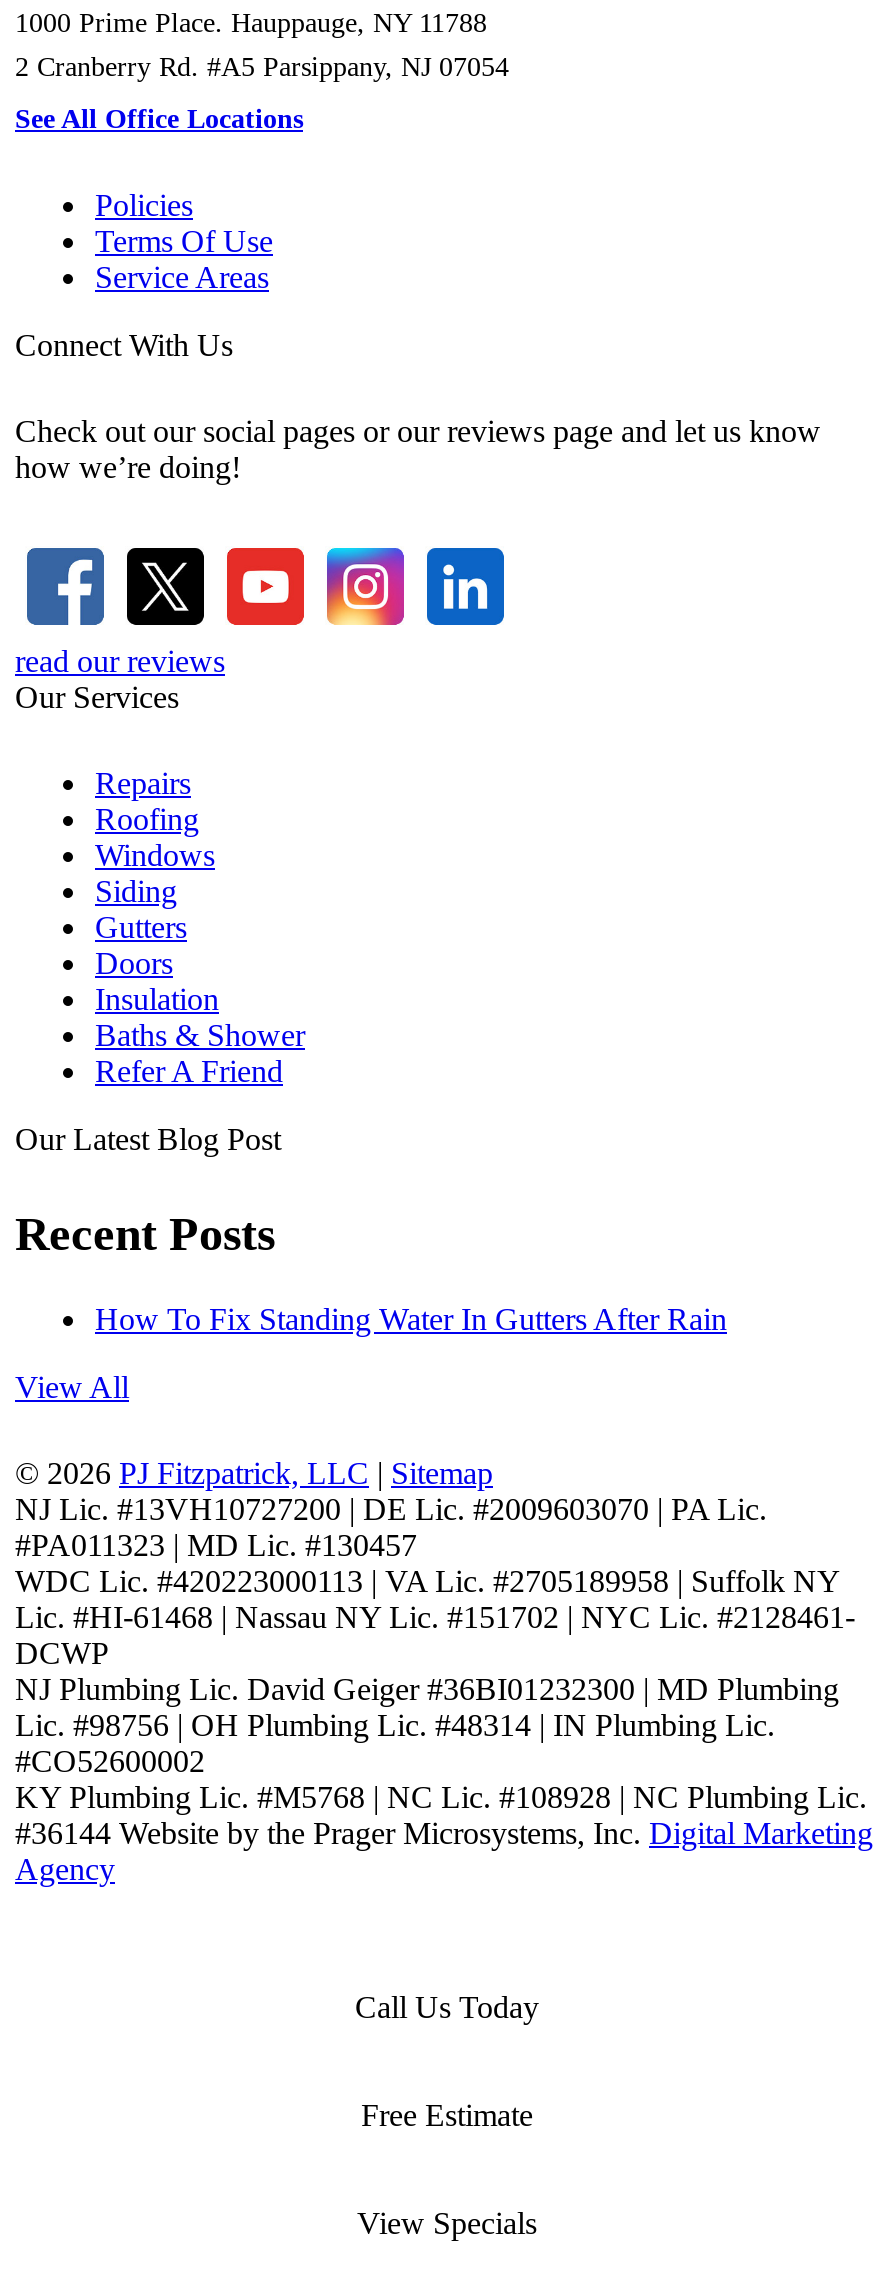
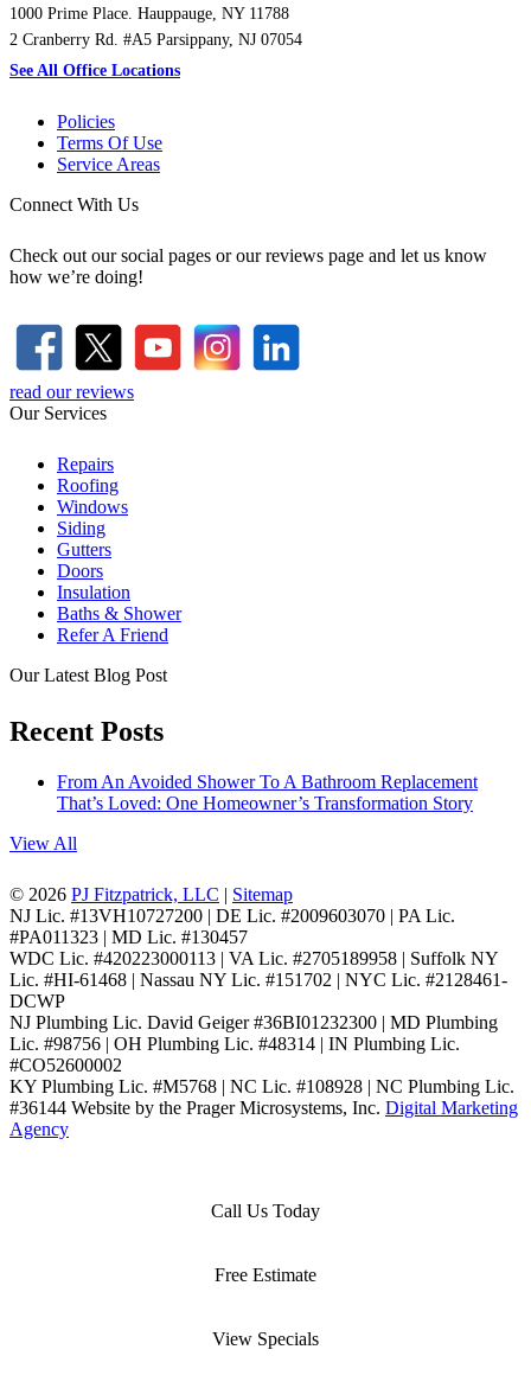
- How To Fix Standing Water In Gutters After Rain
+ From An Avoided Shower To A Bathroom Replacement
+ That’s Loved: One Homeowner’s Transformation Story
